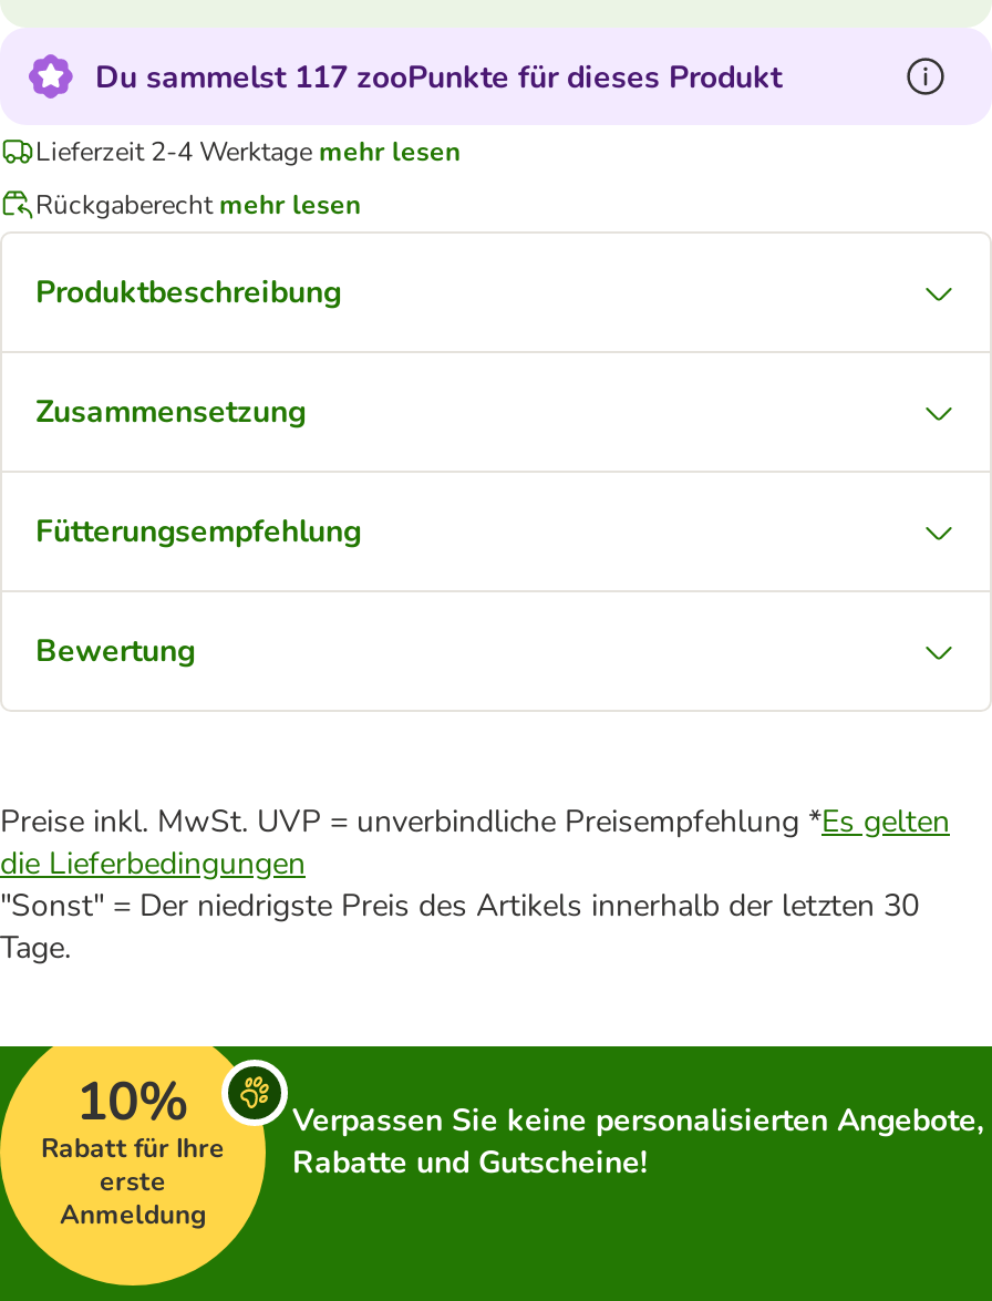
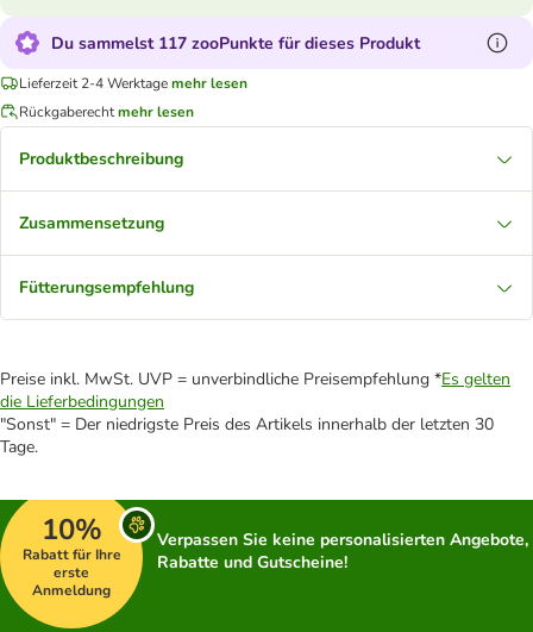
- Bewertung
